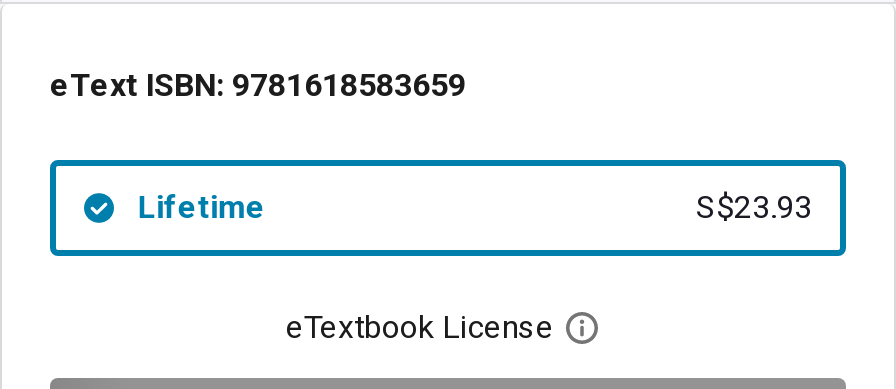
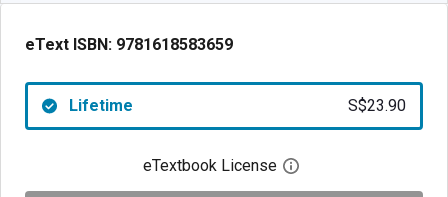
- S$23.93
+ S$23.90
